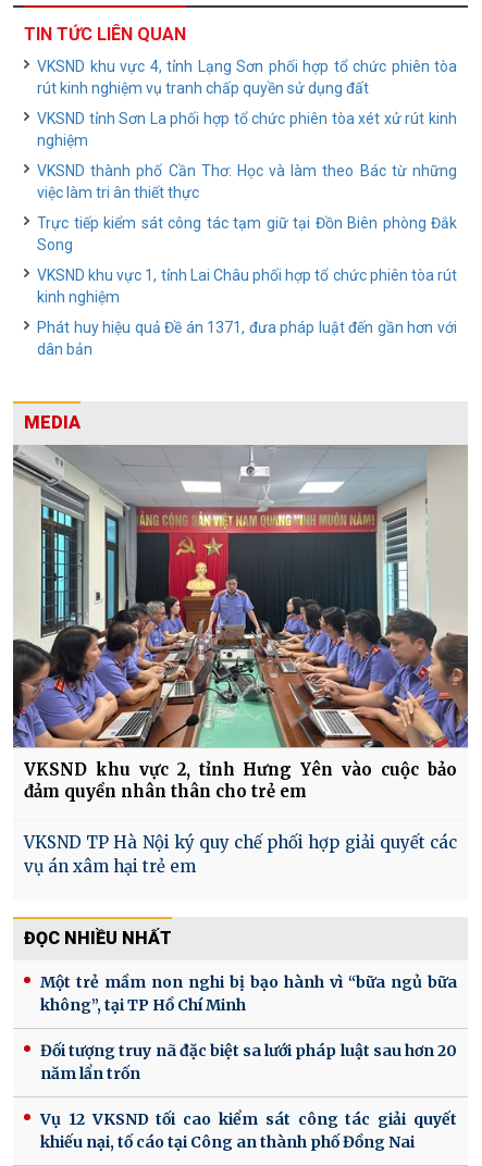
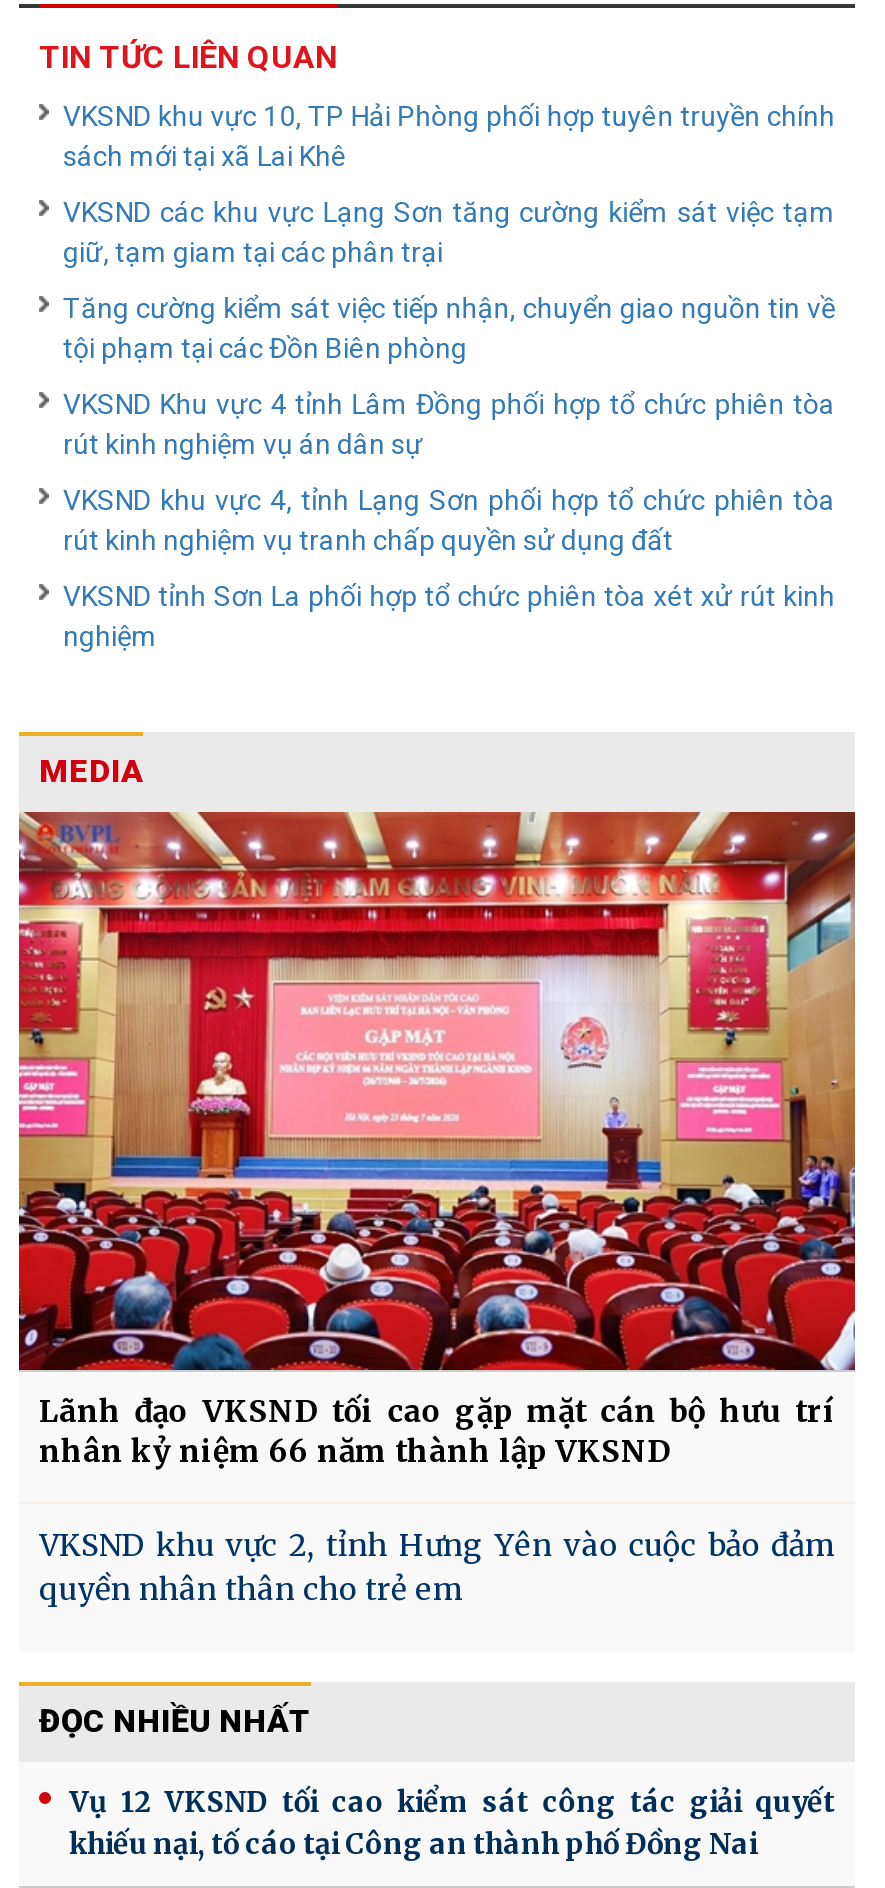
+ VKSND khu vực 10, TP Hải Phòng phối hợp tuyên truyền chính
+ sách mới tại xã Lai Khê
+ VKSND các khu vực Lạng Sơn tăng cường kiểm sát việc tạm
+ giữ, tạm giam tại các phân trại
+ Tăng cường kiểm sát việc tiếp nhận, chuyển giao nguồn tin về
+ tội phạm tại các Đồn Biên phòng
+ VKSND Khu vực 4 tỉnh Lâm Đồng phối hợp tổ chức phiên tòa
+ rút kinh nghiệm vụ án dân sự

moved down: VKSND khu vực 4, tỉnh Lạng Sơn phối hợp tổ chức phiên tòa | rút kinh nghiệm vụ tranh chấp quyền sử dụng đất | VKSND tỉnh Sơn La phối hợp tổ chức phiên tòa xét xử rút kinh | nghiệm

- VKSND thành phố Cần Thơ: Học và làm theo Bác từ những
- việc làm tri ân thiết thực
- Trực tiếp kiểm sát công tác tạm giữ tại Đồn Biên phòng Đắk
- Song
- VKSND khu vực 1, tỉnh Lai Châu phối hợp tổ chức phiên tòa rút
- kinh nghiệm
- Phát huy hiệu quả Đề án 1371, đưa pháp luật đến gần hơn với
- dân bản

- [image]
- VKSND khu vực 2, tỉnh Hưng Yên vào cuộc bảo
- đảm quyền nhân thân cho trẻ em
+ [image]
+ Lãnh đạo VKSND tối cao gặp mặt cán bộ hưu trí
+ nhân kỷ niệm 66 năm thành lập VKSND

- VKSND TP Hà Nội ký quy chế phối hợp giải quyết các
- vụ án xâm hại trẻ em
+ VKSND khu vực 2, tỉnh Hưng Yên vào cuộc bảo đảm
+ quyền nhân thân cho trẻ em

- Một trẻ mầm non nghi bị bạo hành vì “bữa ngủ bữa
- không”, tại TP Hồ Chí Minh
- Đối tượng truy nã đặc biệt sa lưới pháp luật sau hơn 20
- năm lẩn trốn
